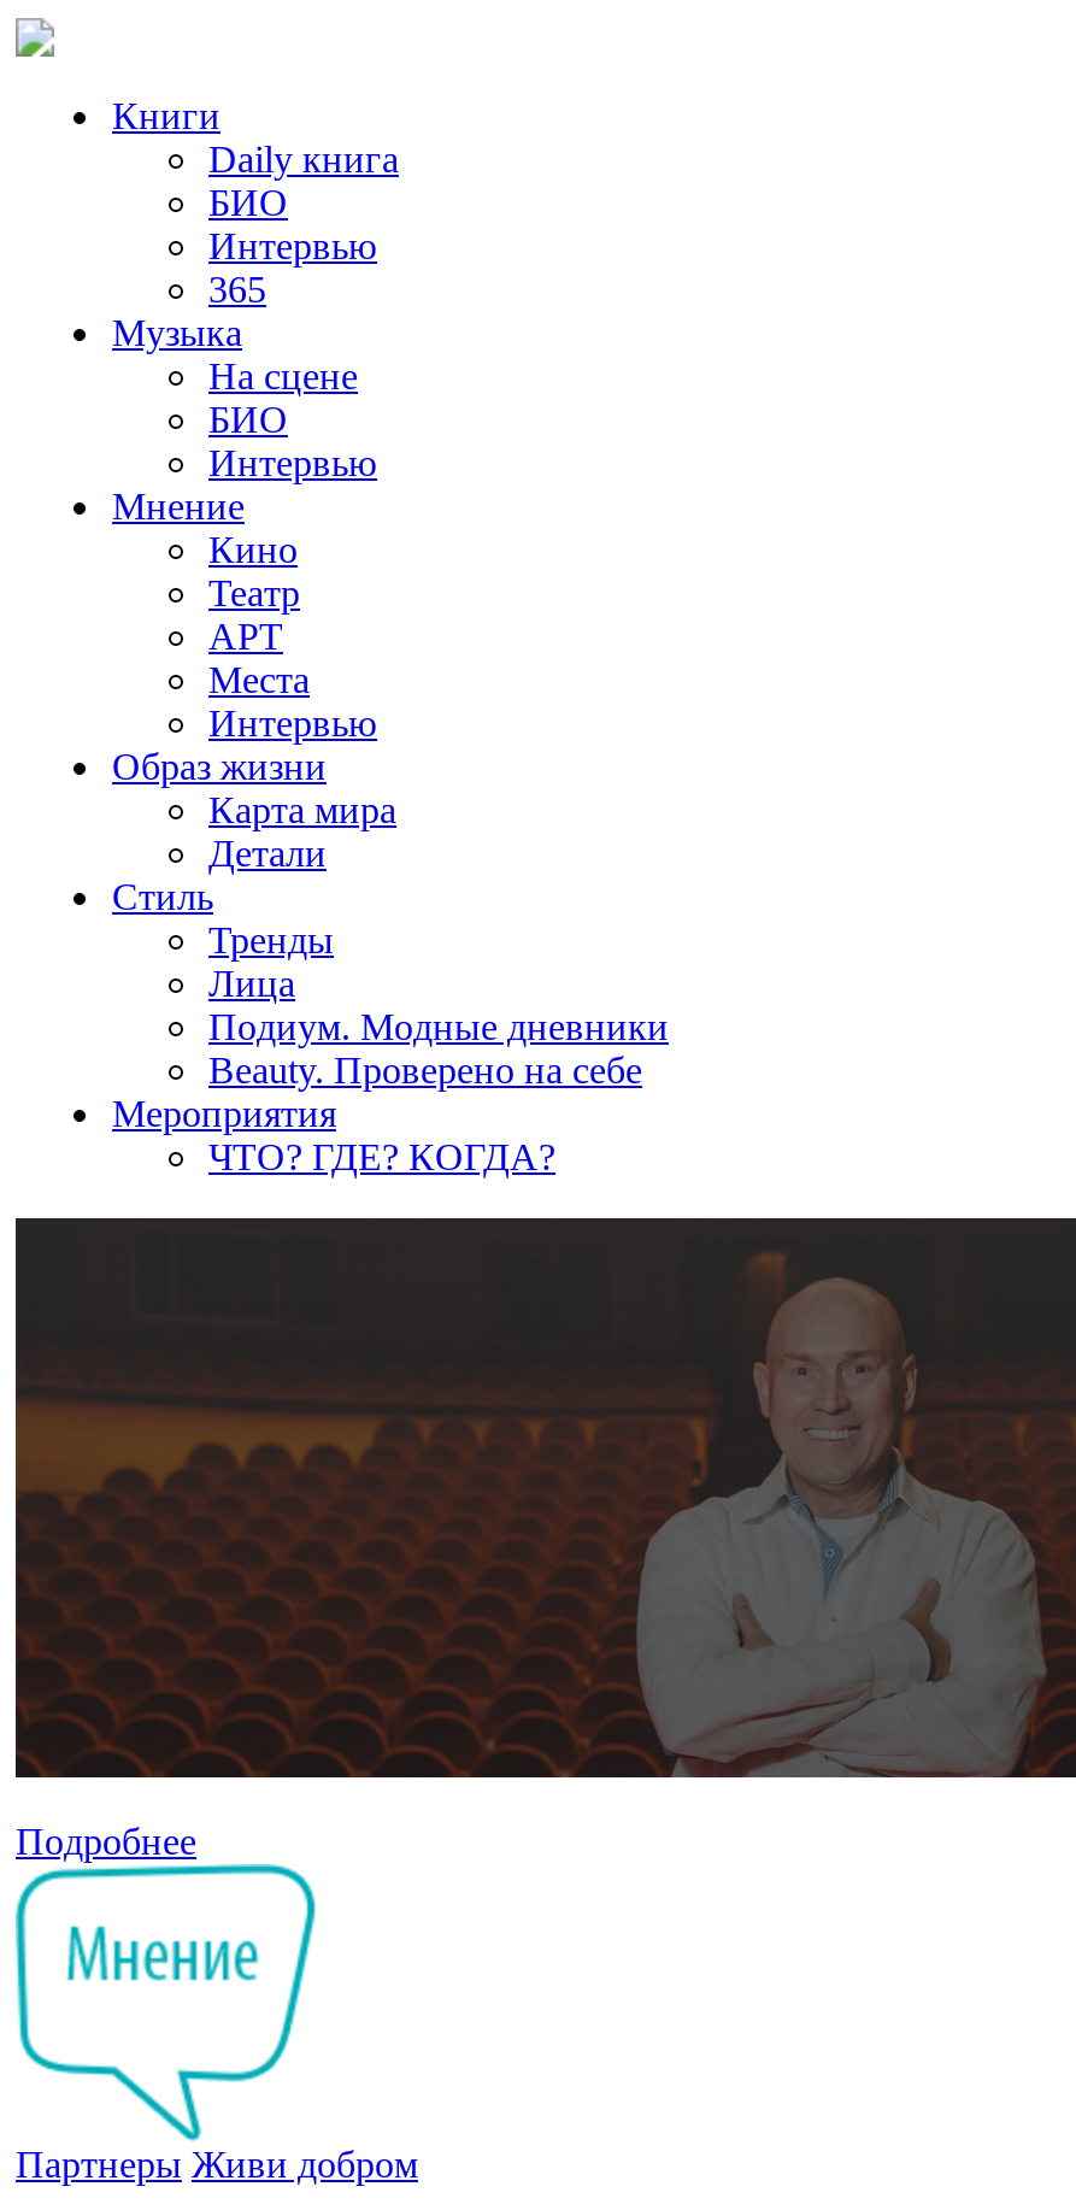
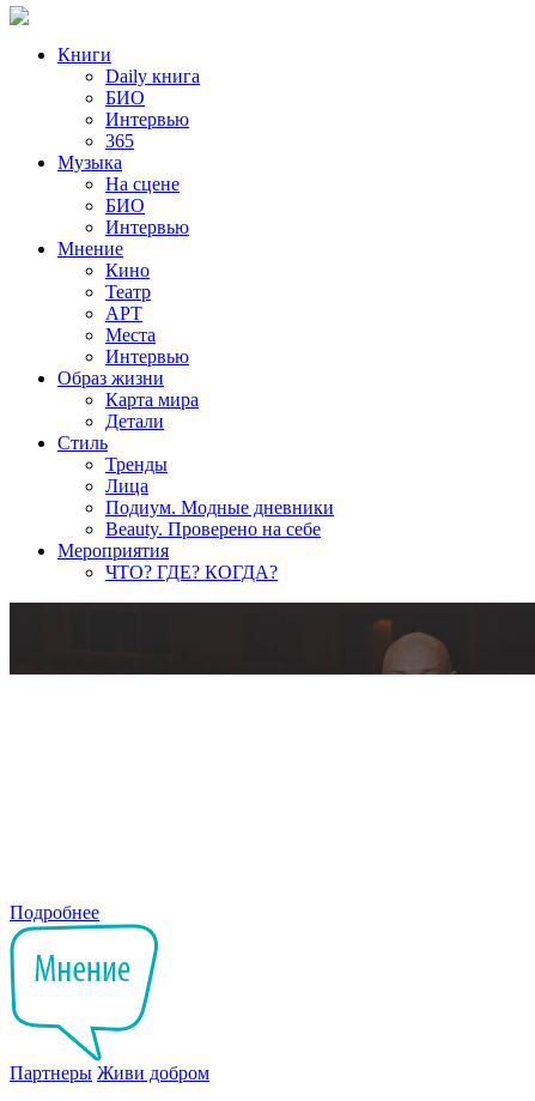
- [image]
